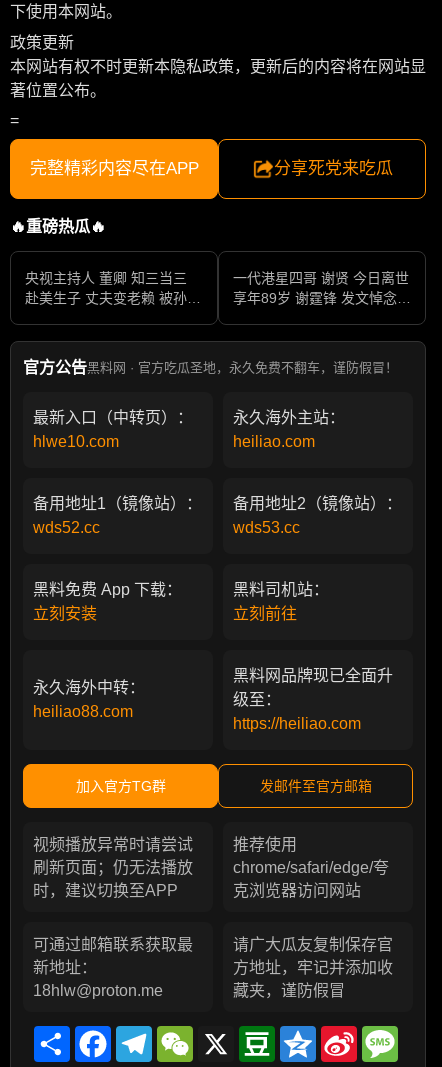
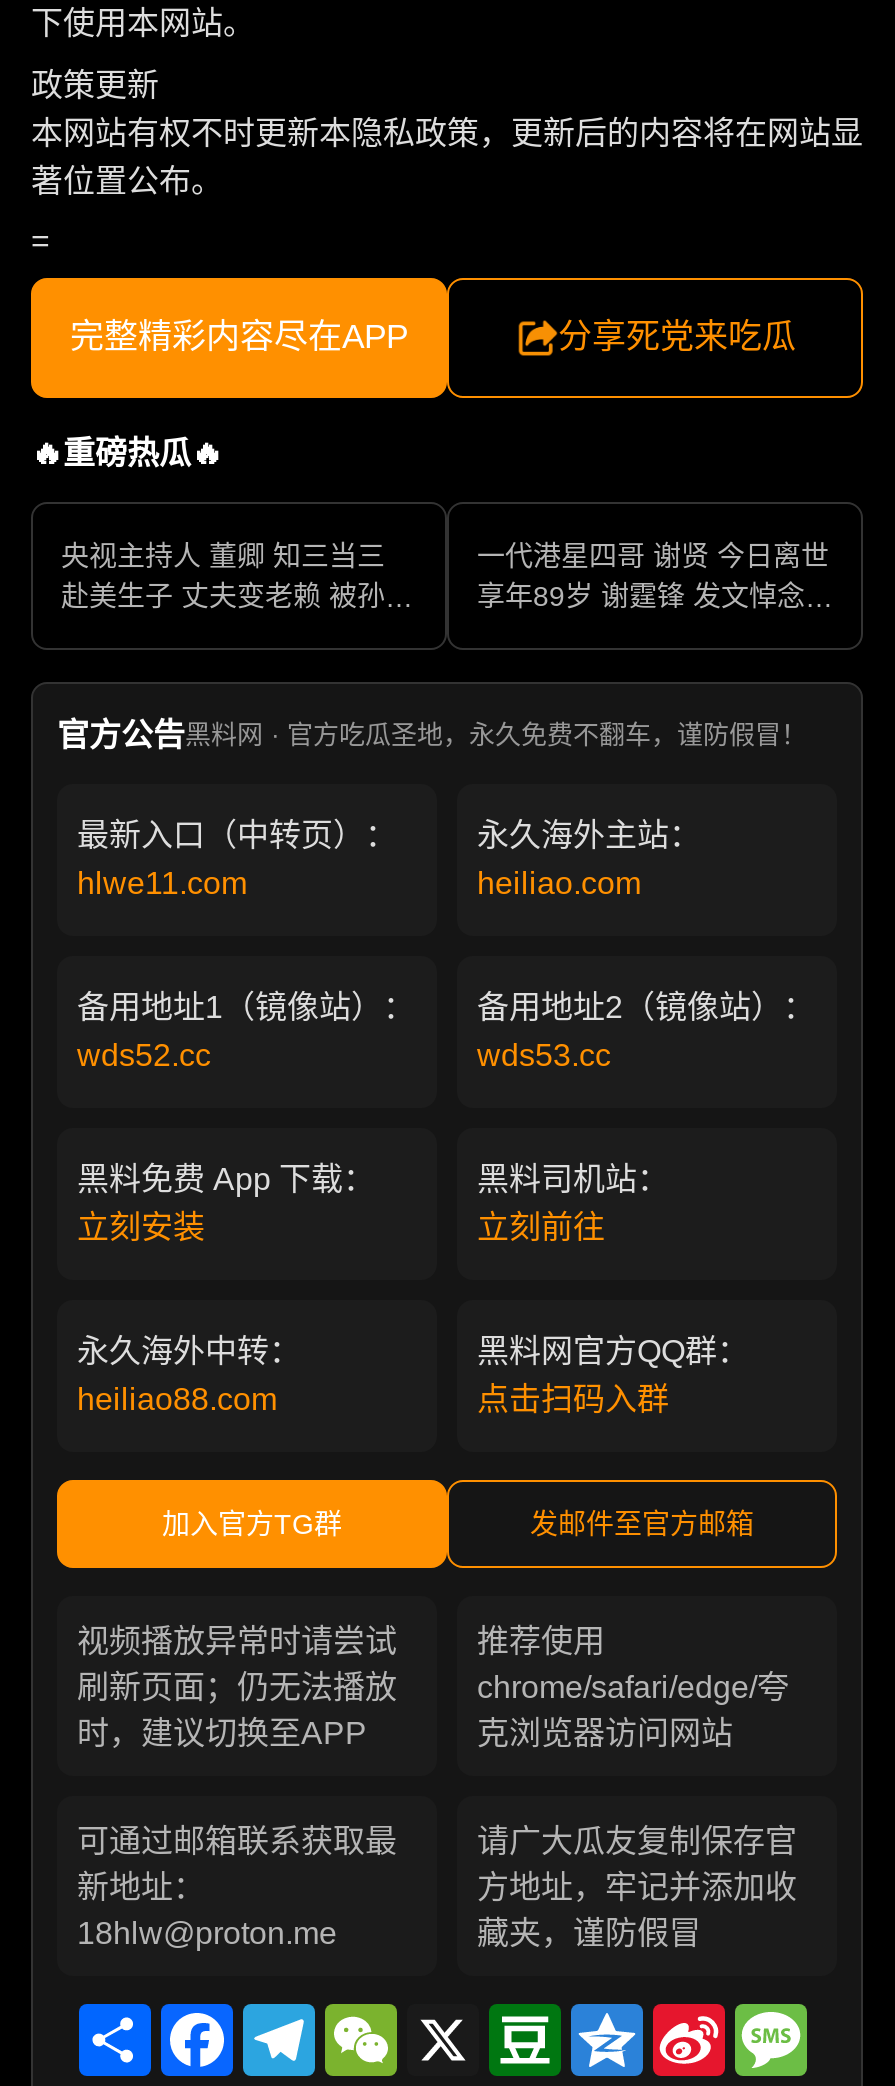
- hlwe10.com
+ hlwe11.com

- 黑料网品牌现已全面升
- 级至：
- https://heiliao.com
+ 黑料网官方QQ群：
+ 点击扫码入群
